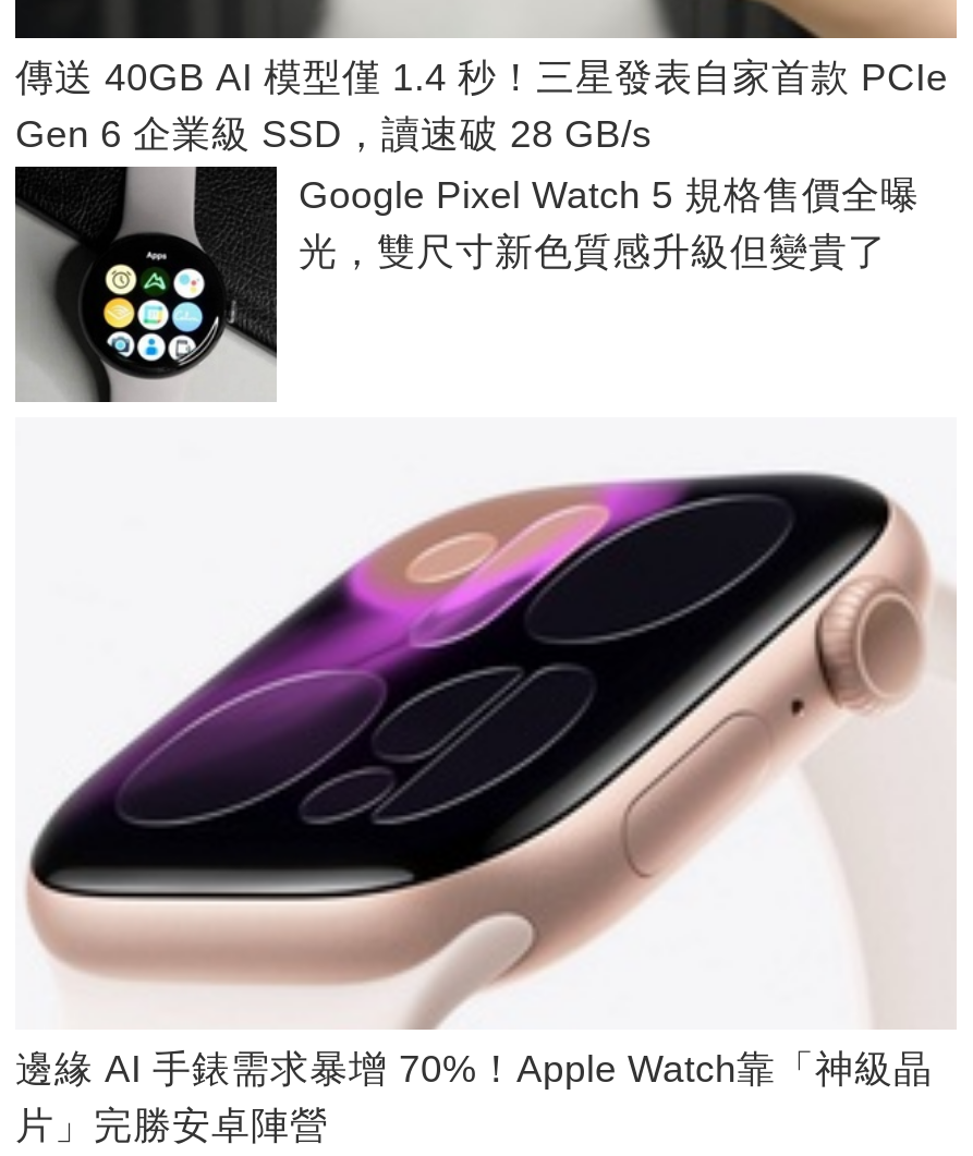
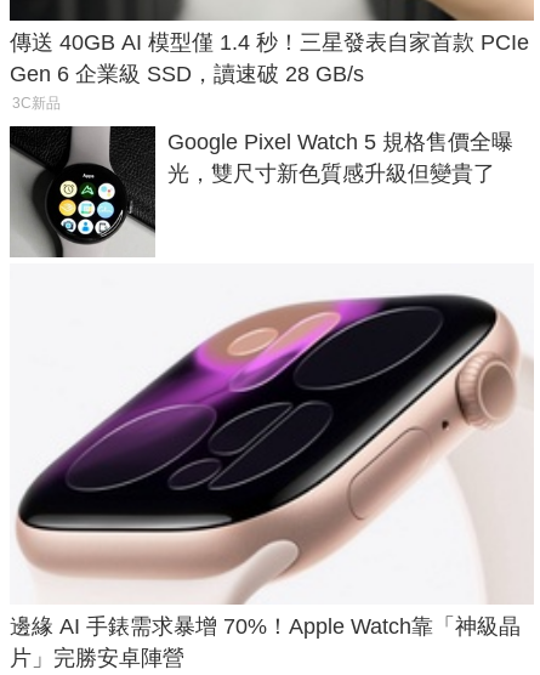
+ 3C新品
